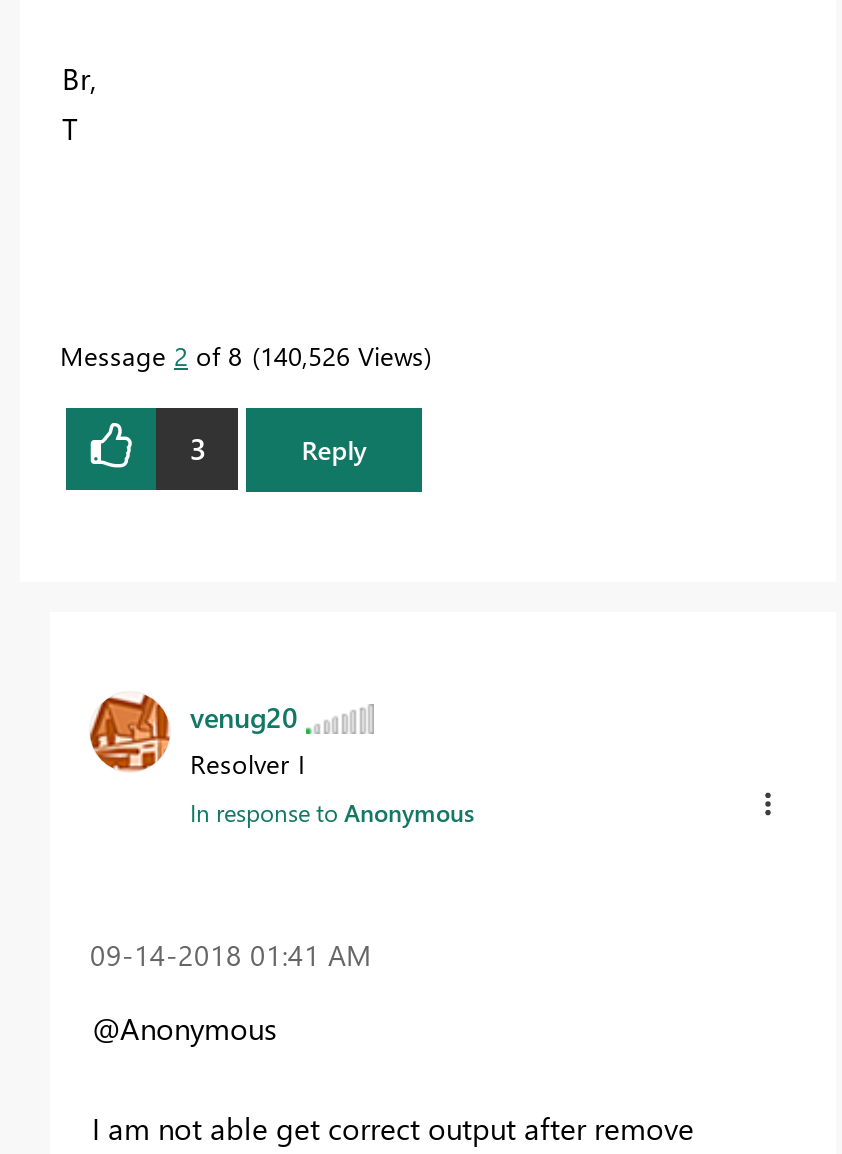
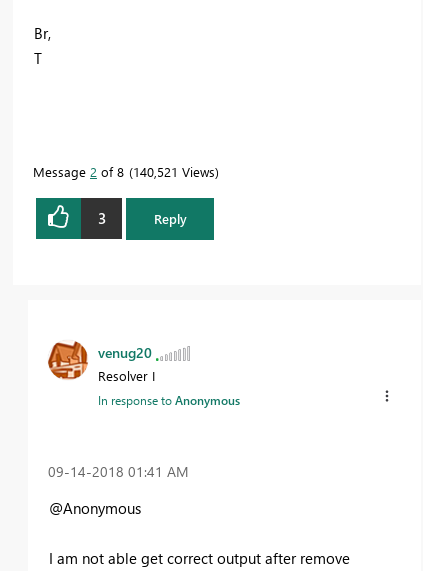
- Message 2 of 8 140,526 Views
+ Message 2 of 8 140,521 Views
